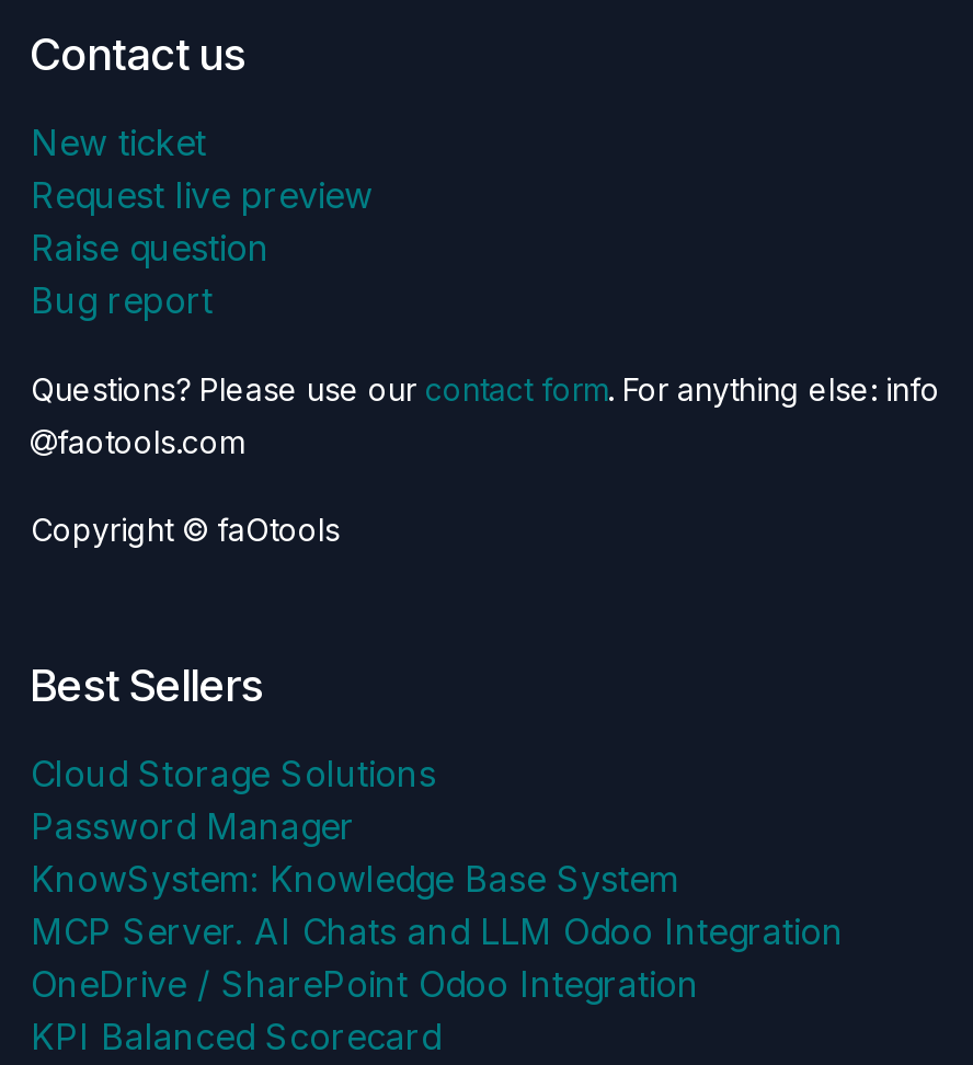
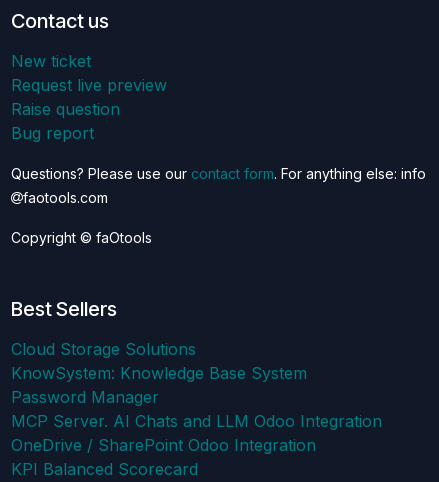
moved down: Password Manager

moved up: KnowSystem: Knowledge Base System
